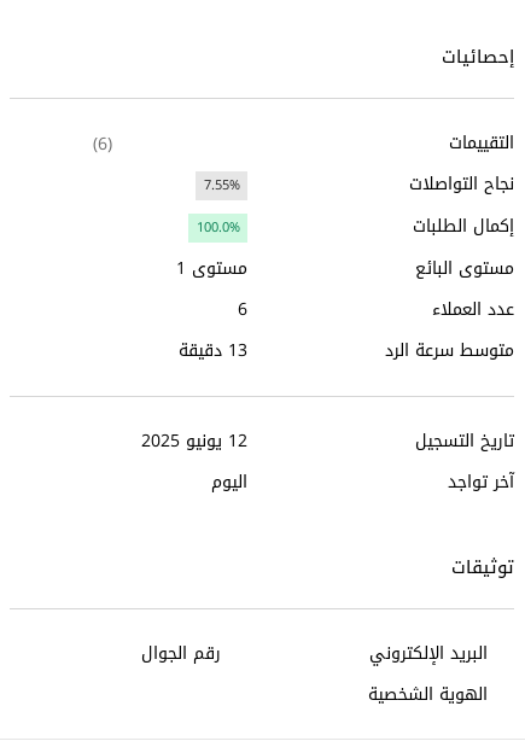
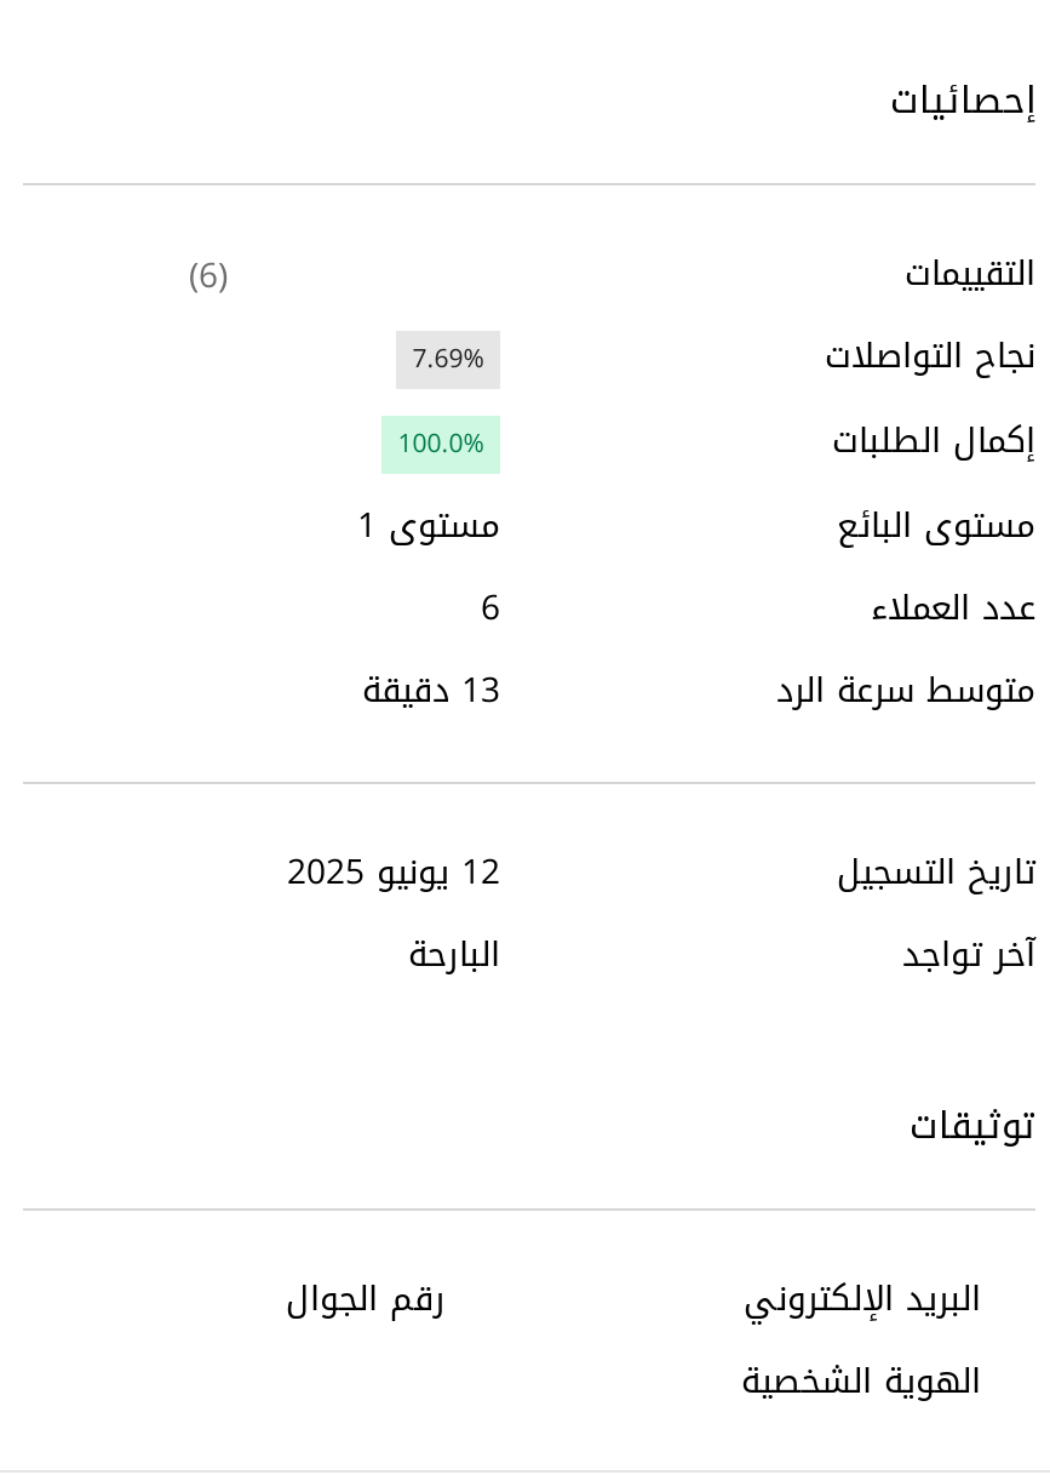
- 7.55%
+ 7.69%

- اليوم
+ البارحة
